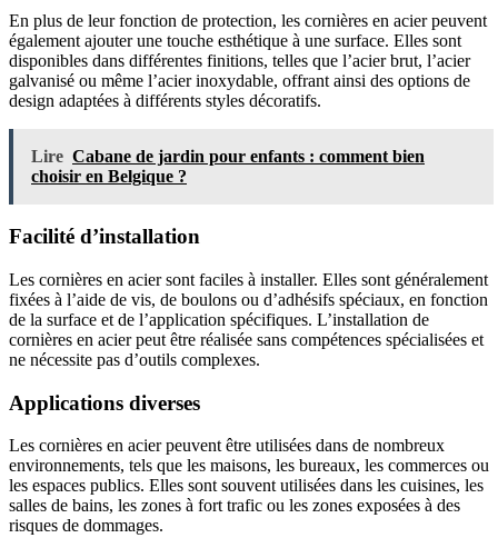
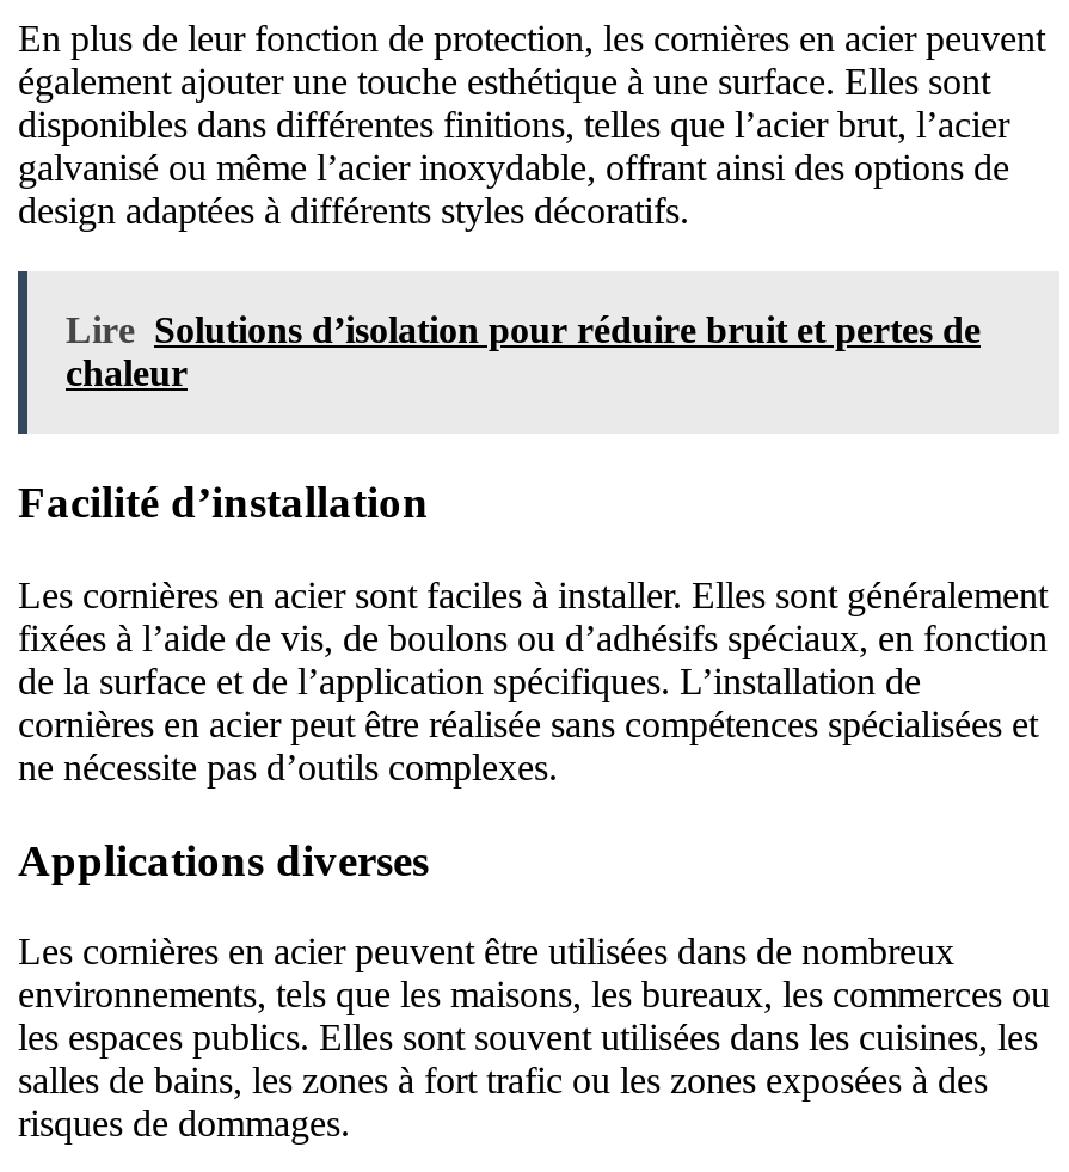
- Lire Cabane de jardin pour enfants : comment bien
- choisir en Belgique ?
+ Lire Solutions d’isolation pour réduire bruit et pertes de
+ chaleur
